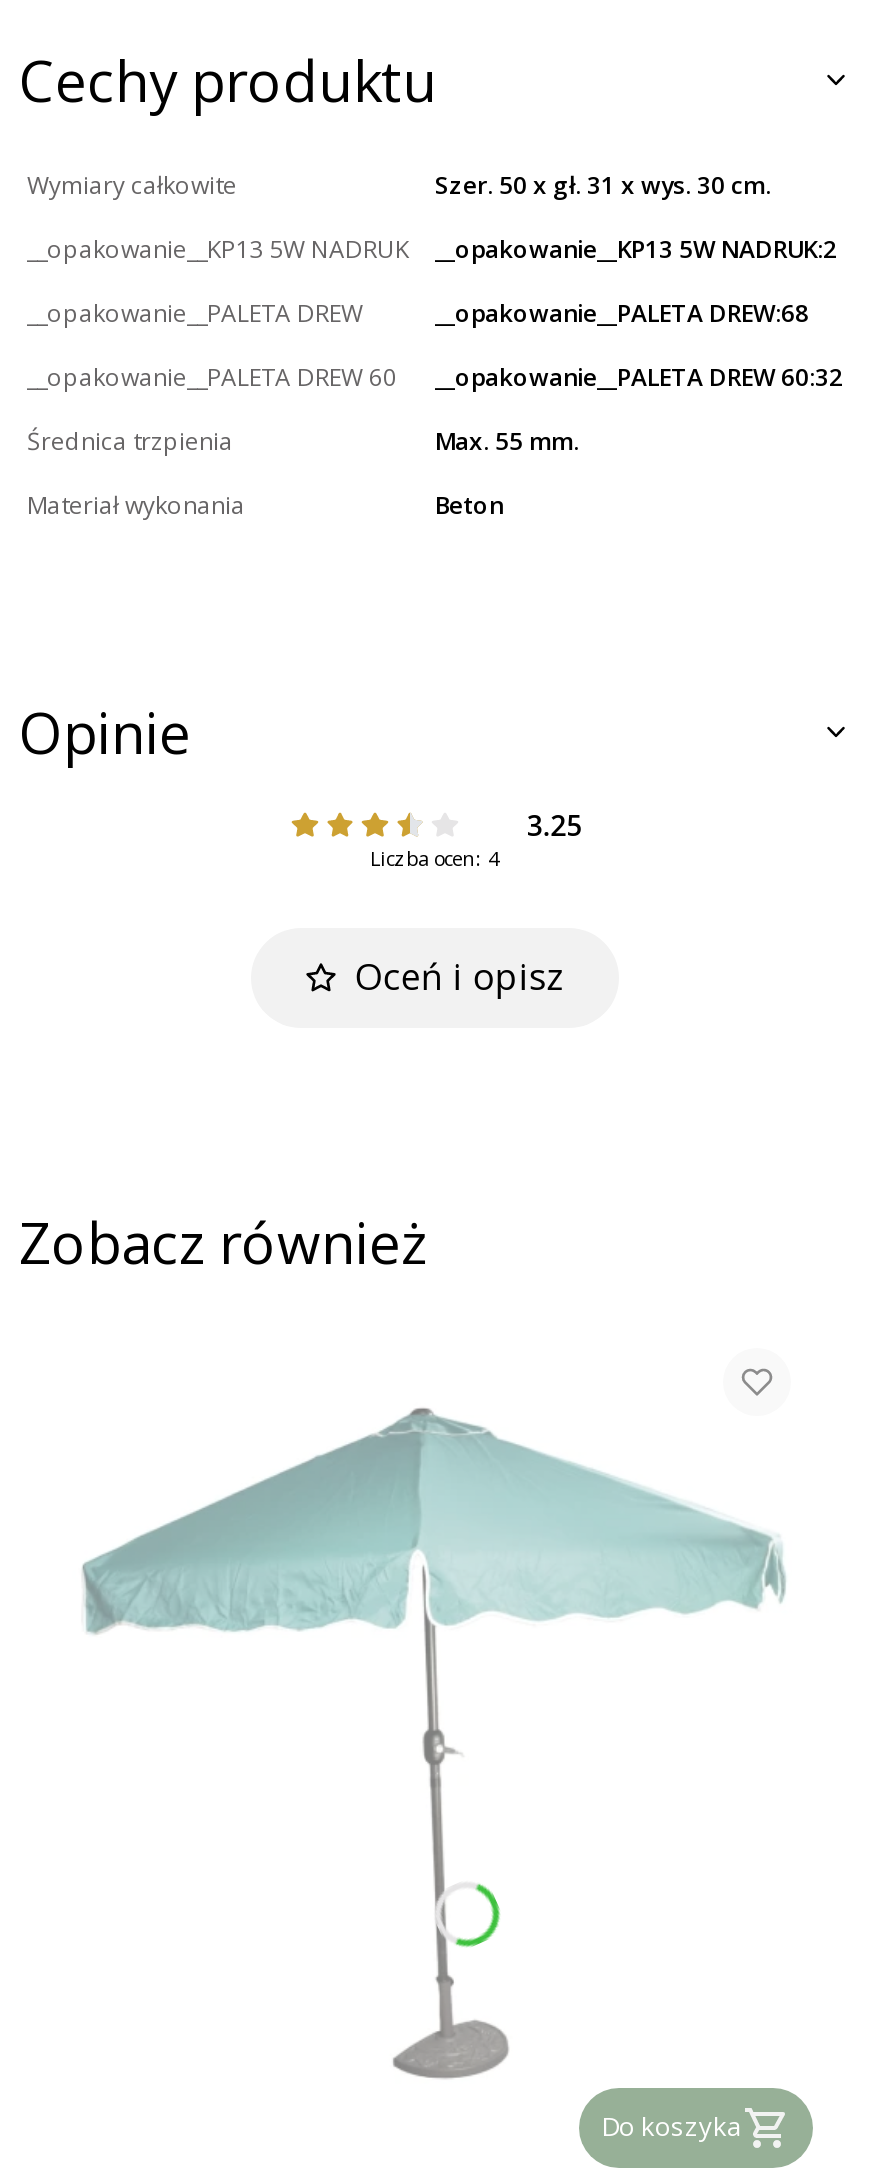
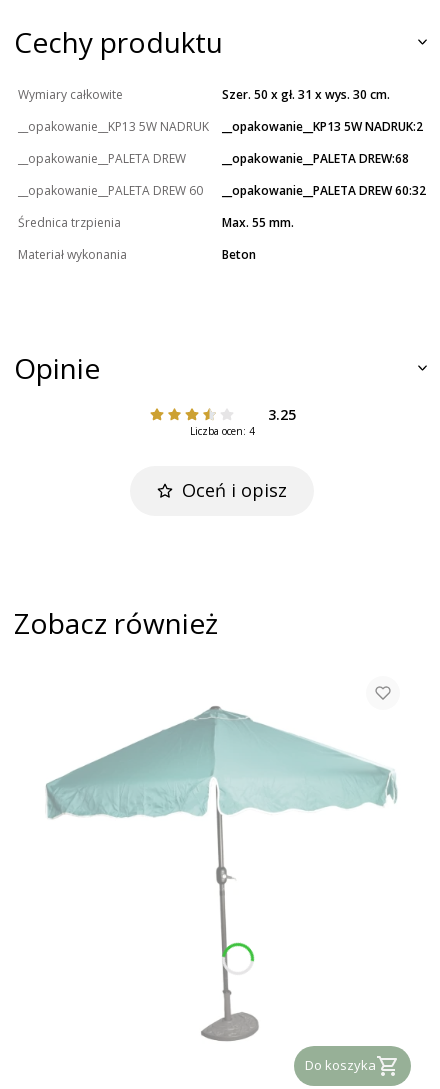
- [image]
+ [image]
